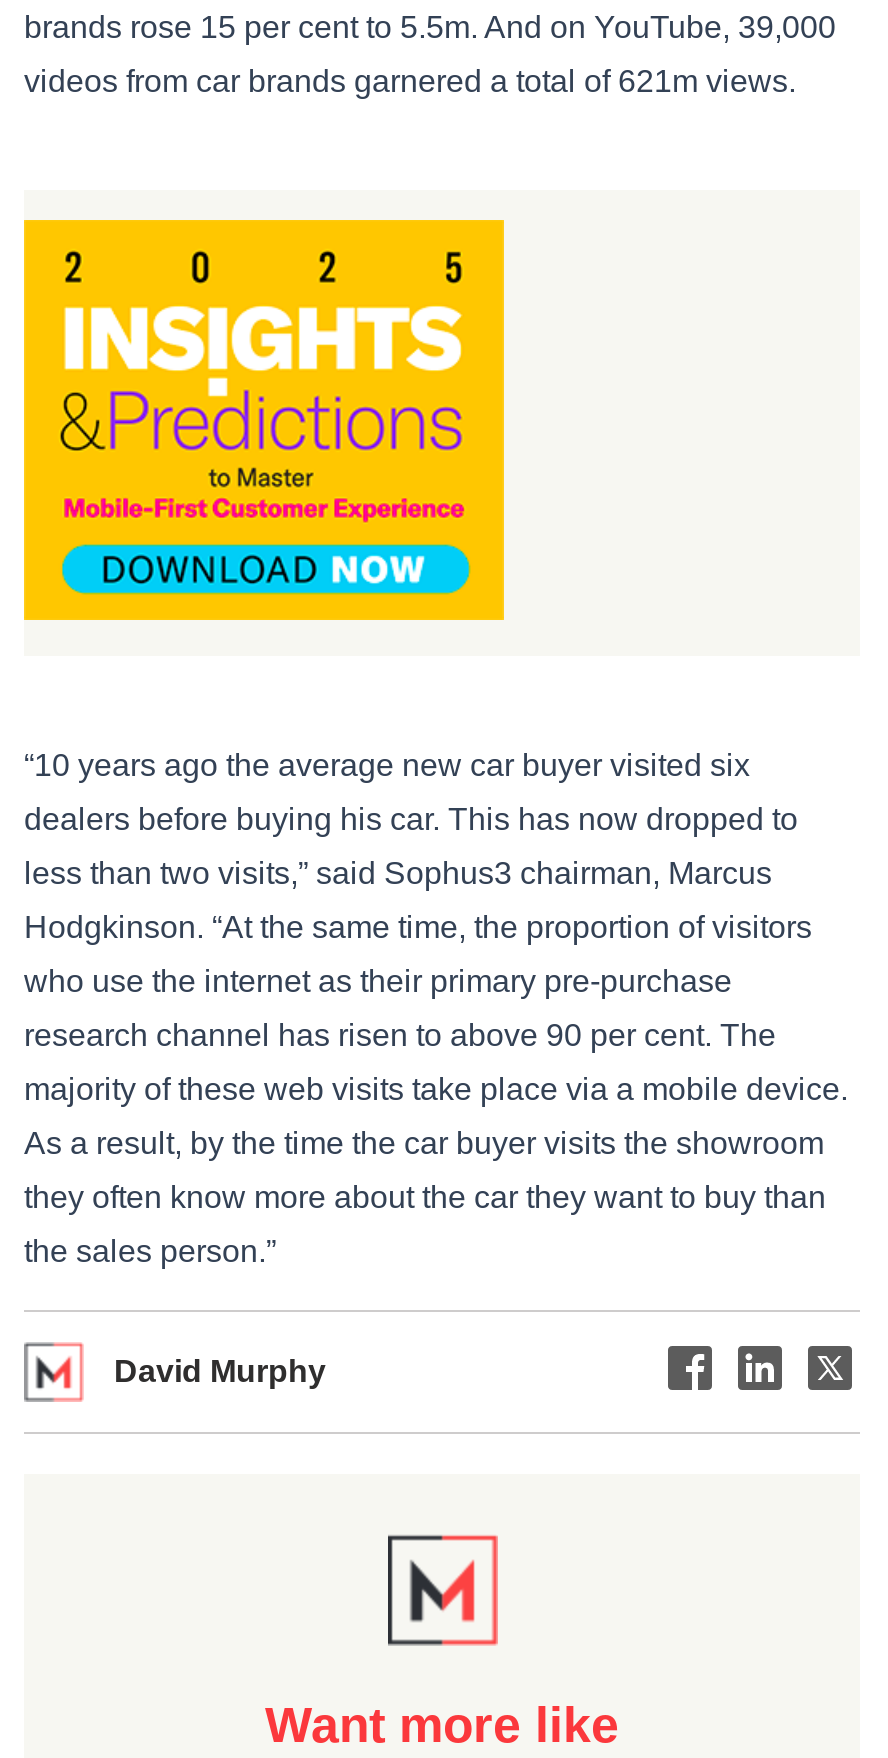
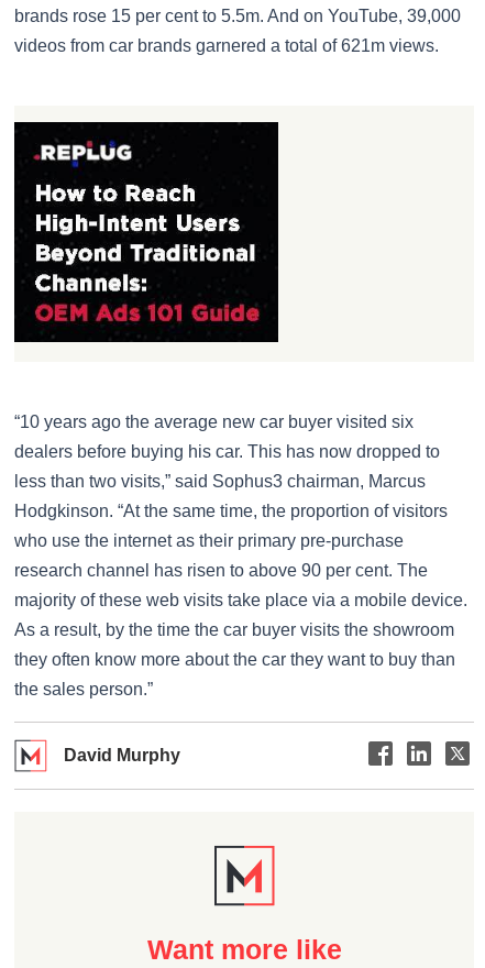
- [image]
+ [image]
